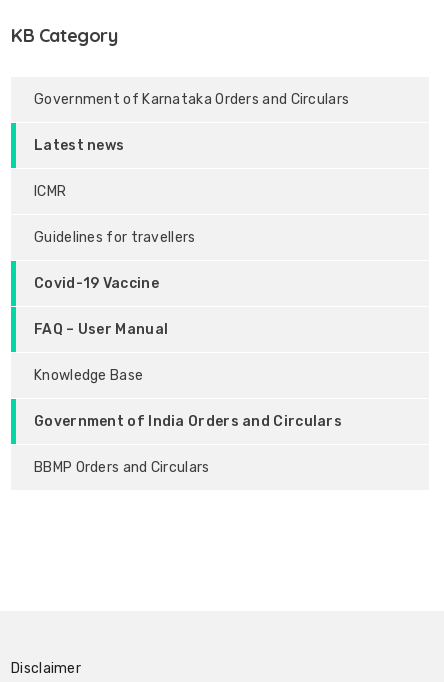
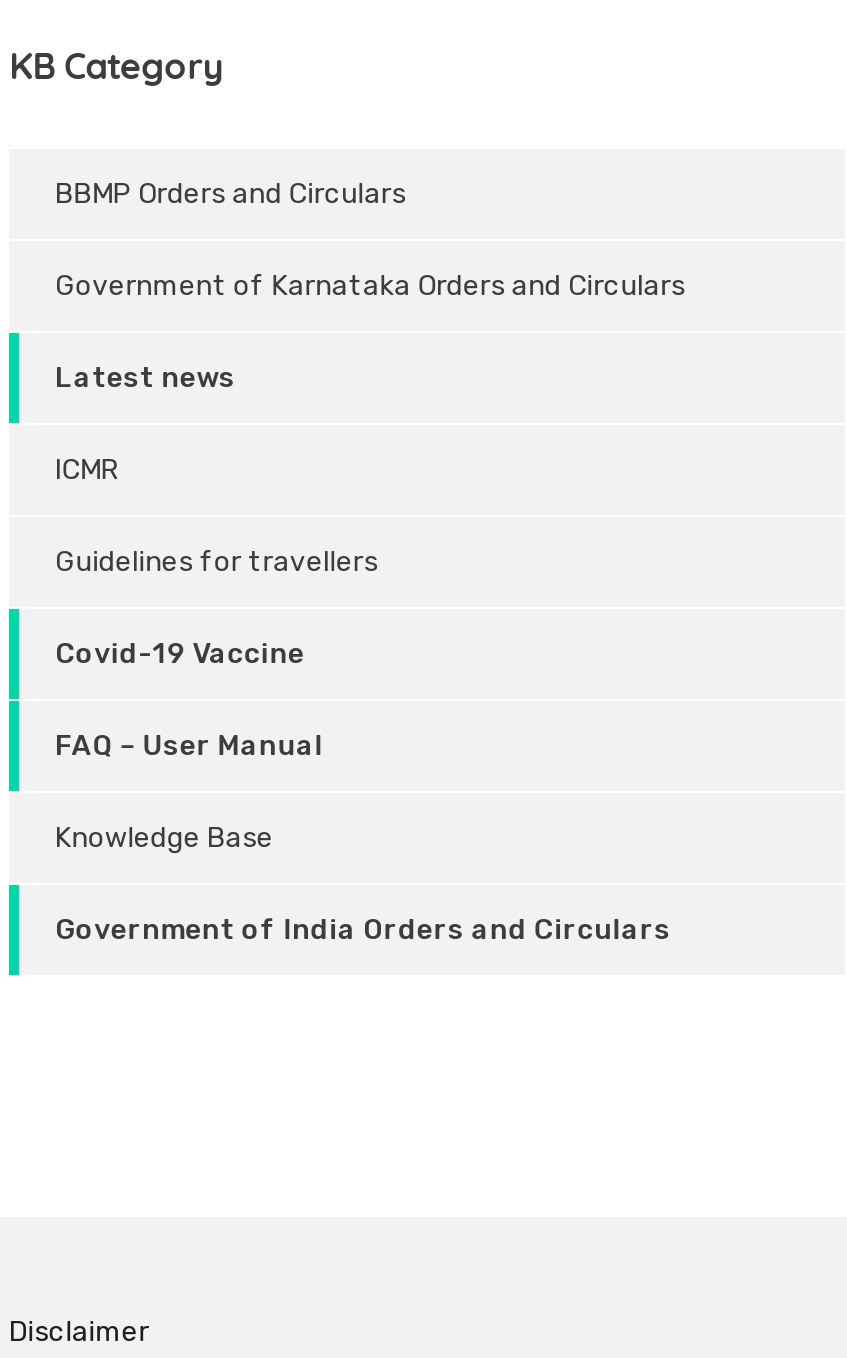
moved down: Government of Karnataka Orders and Circulars | Latest news | ICMR | Guidelines for travellers | Covid-19 Vaccine | FAQ – User Manual | Knowledge Base | Government of India Orders and Circulars

moved up: BBMP Orders and Circulars
